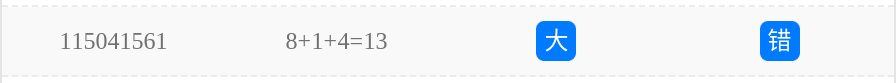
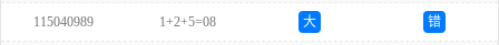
- 115041561
+ 115040989

- 8+1+4=13
+ 1+2+5=08
